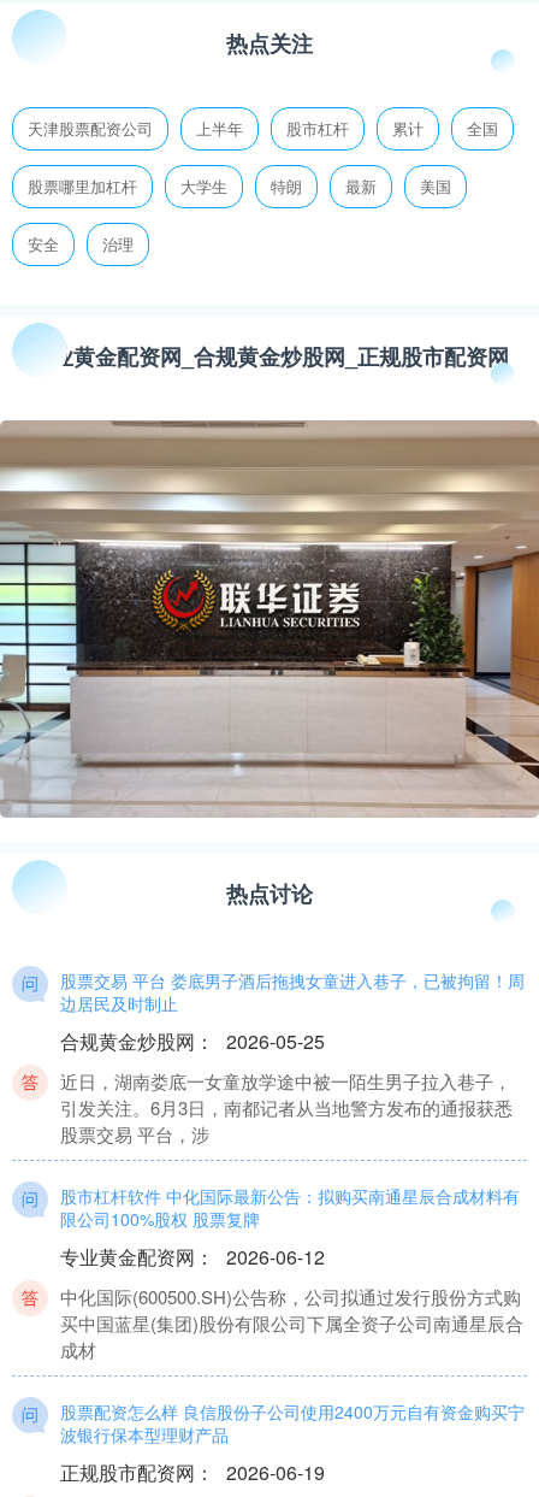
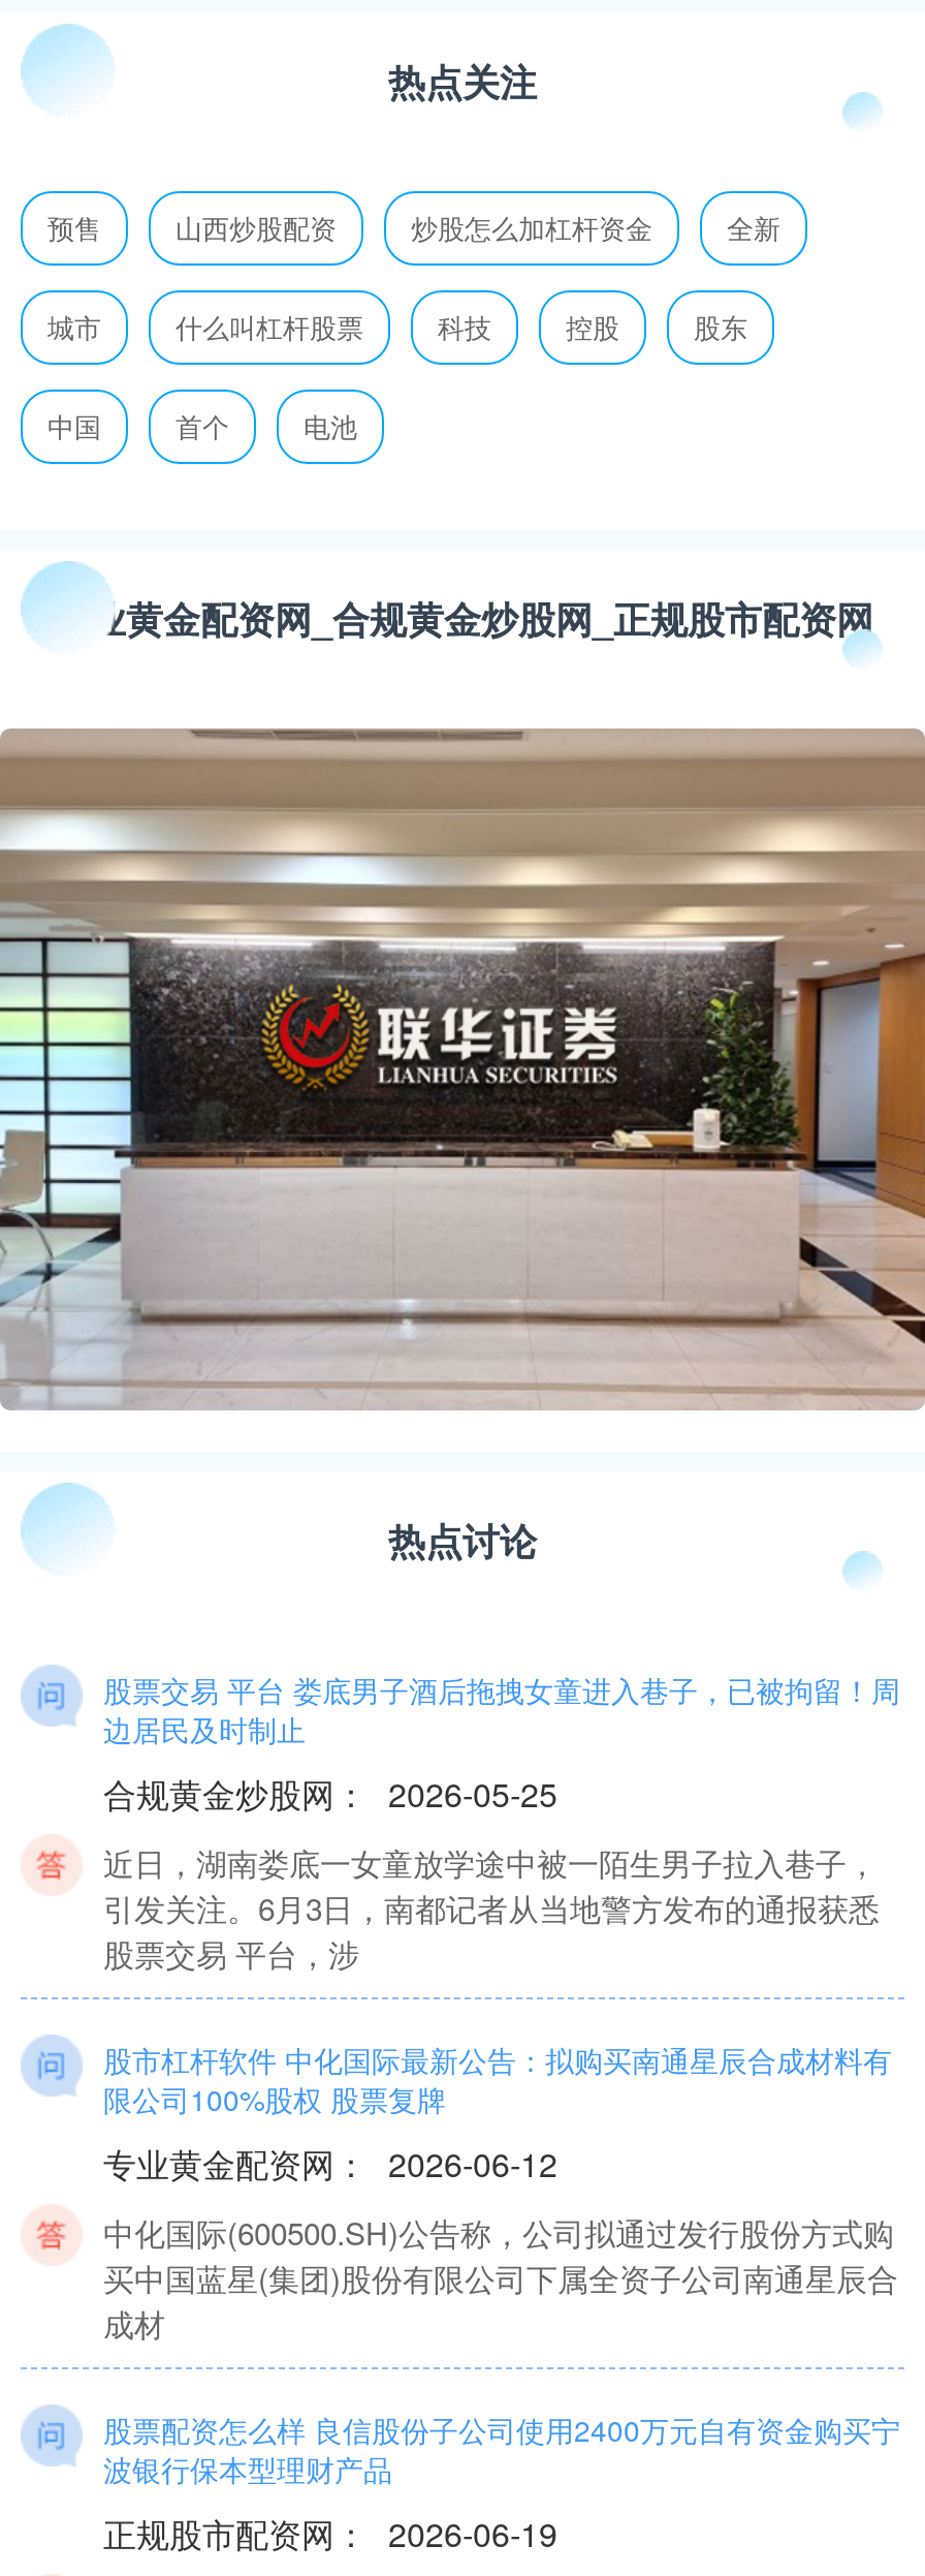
- 天津股票配资公司
- 上半年
- 股市杠杆
- 累计
- 全国
+ 预售
+ 山西炒股配资
+ 炒股怎么加杠杆资金
+ 全新

- 股票哪里加杠杆
- 大学生
- 特朗
- 最新
- 美国
+ 城市
+ 什么叫杠杆股票
+ 科技
+ 控股
+ 股东

- 安全
- 治理
+ 中国
+ 首个
+ 电池
